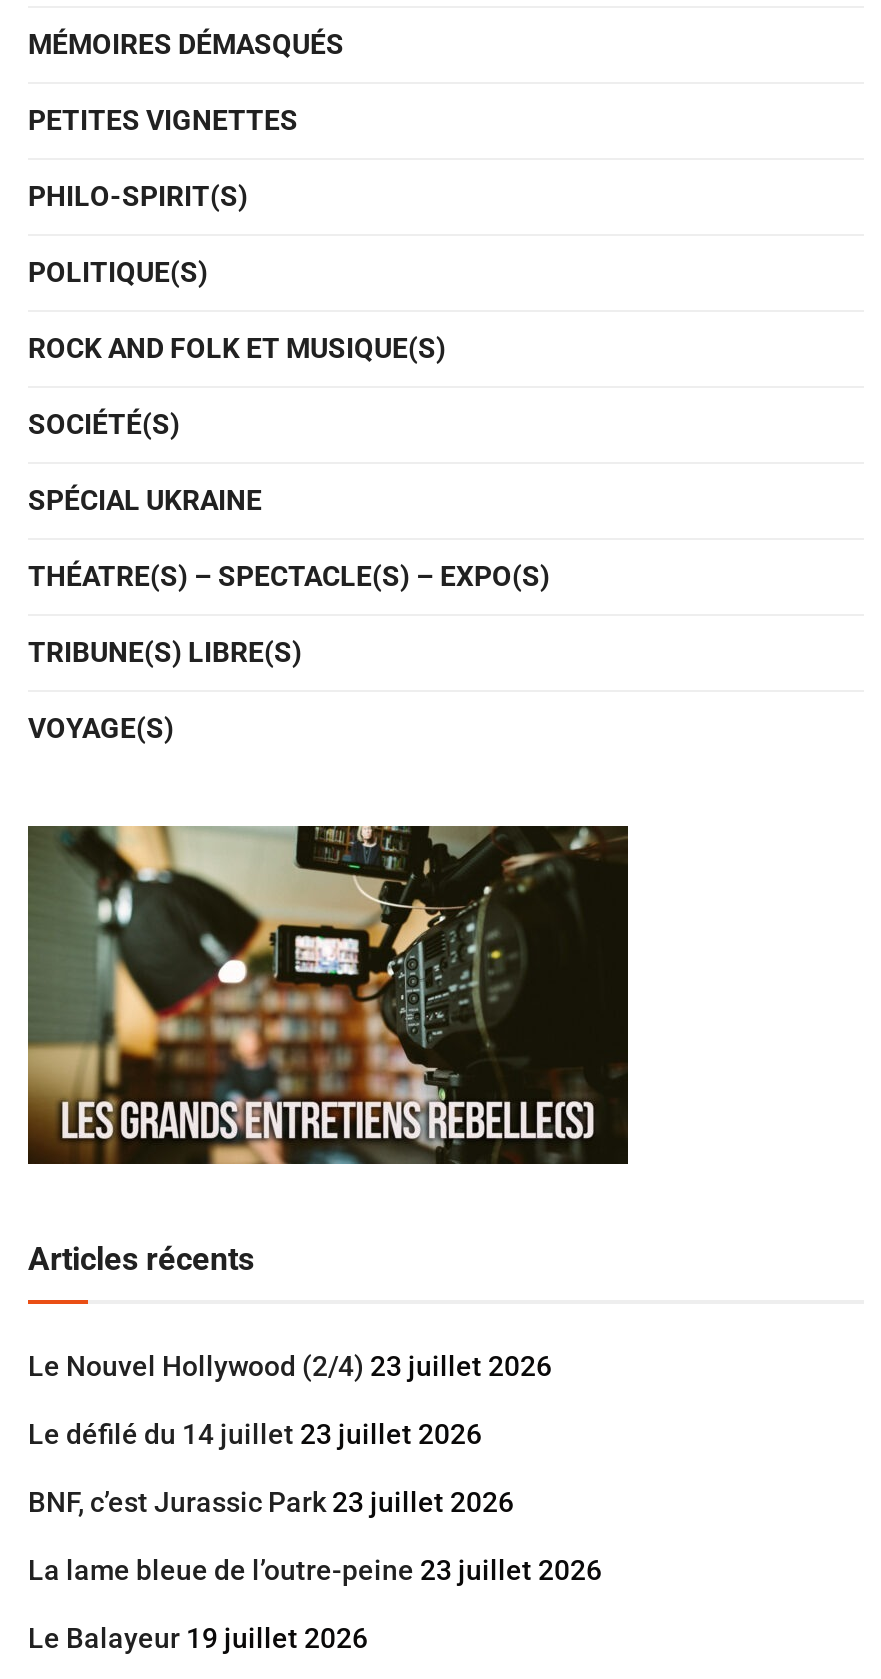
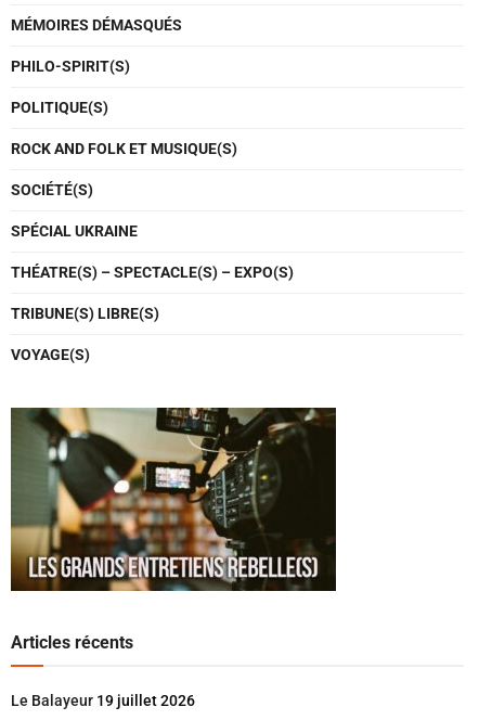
- PETITES VIGNETTES

- Le Nouvel Hollywood (2/4) 23 juillet 2026
- Le défilé du 14 juillet 23 juillet 2026
- BNF, c’est Jurassic Park 23 juillet 2026
- La lame bleue de l’outre-peine 23 juillet 2026
